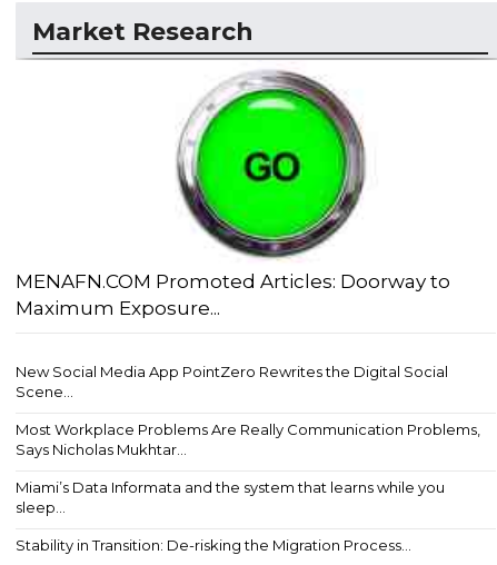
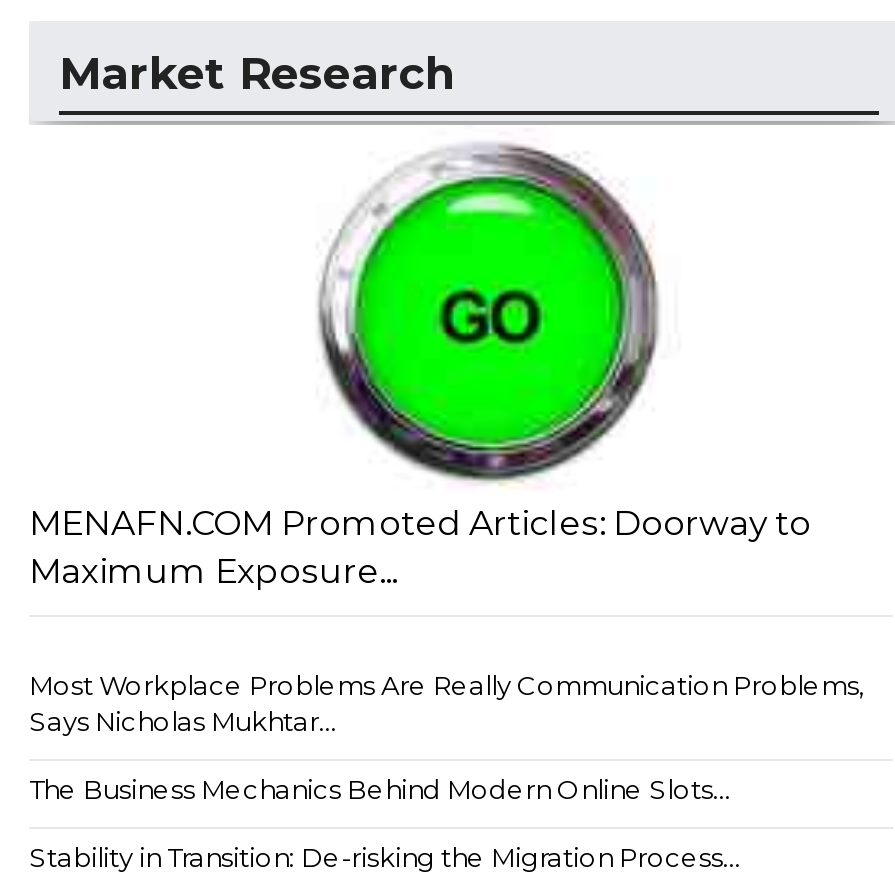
- New Social Media App PointZero Rewrites the Digital Social
- Scene...

- Miami’s Data Informata and the system that learns while you
- sleep...
+ The Business Mechanics Behind Modern Online Slots...
